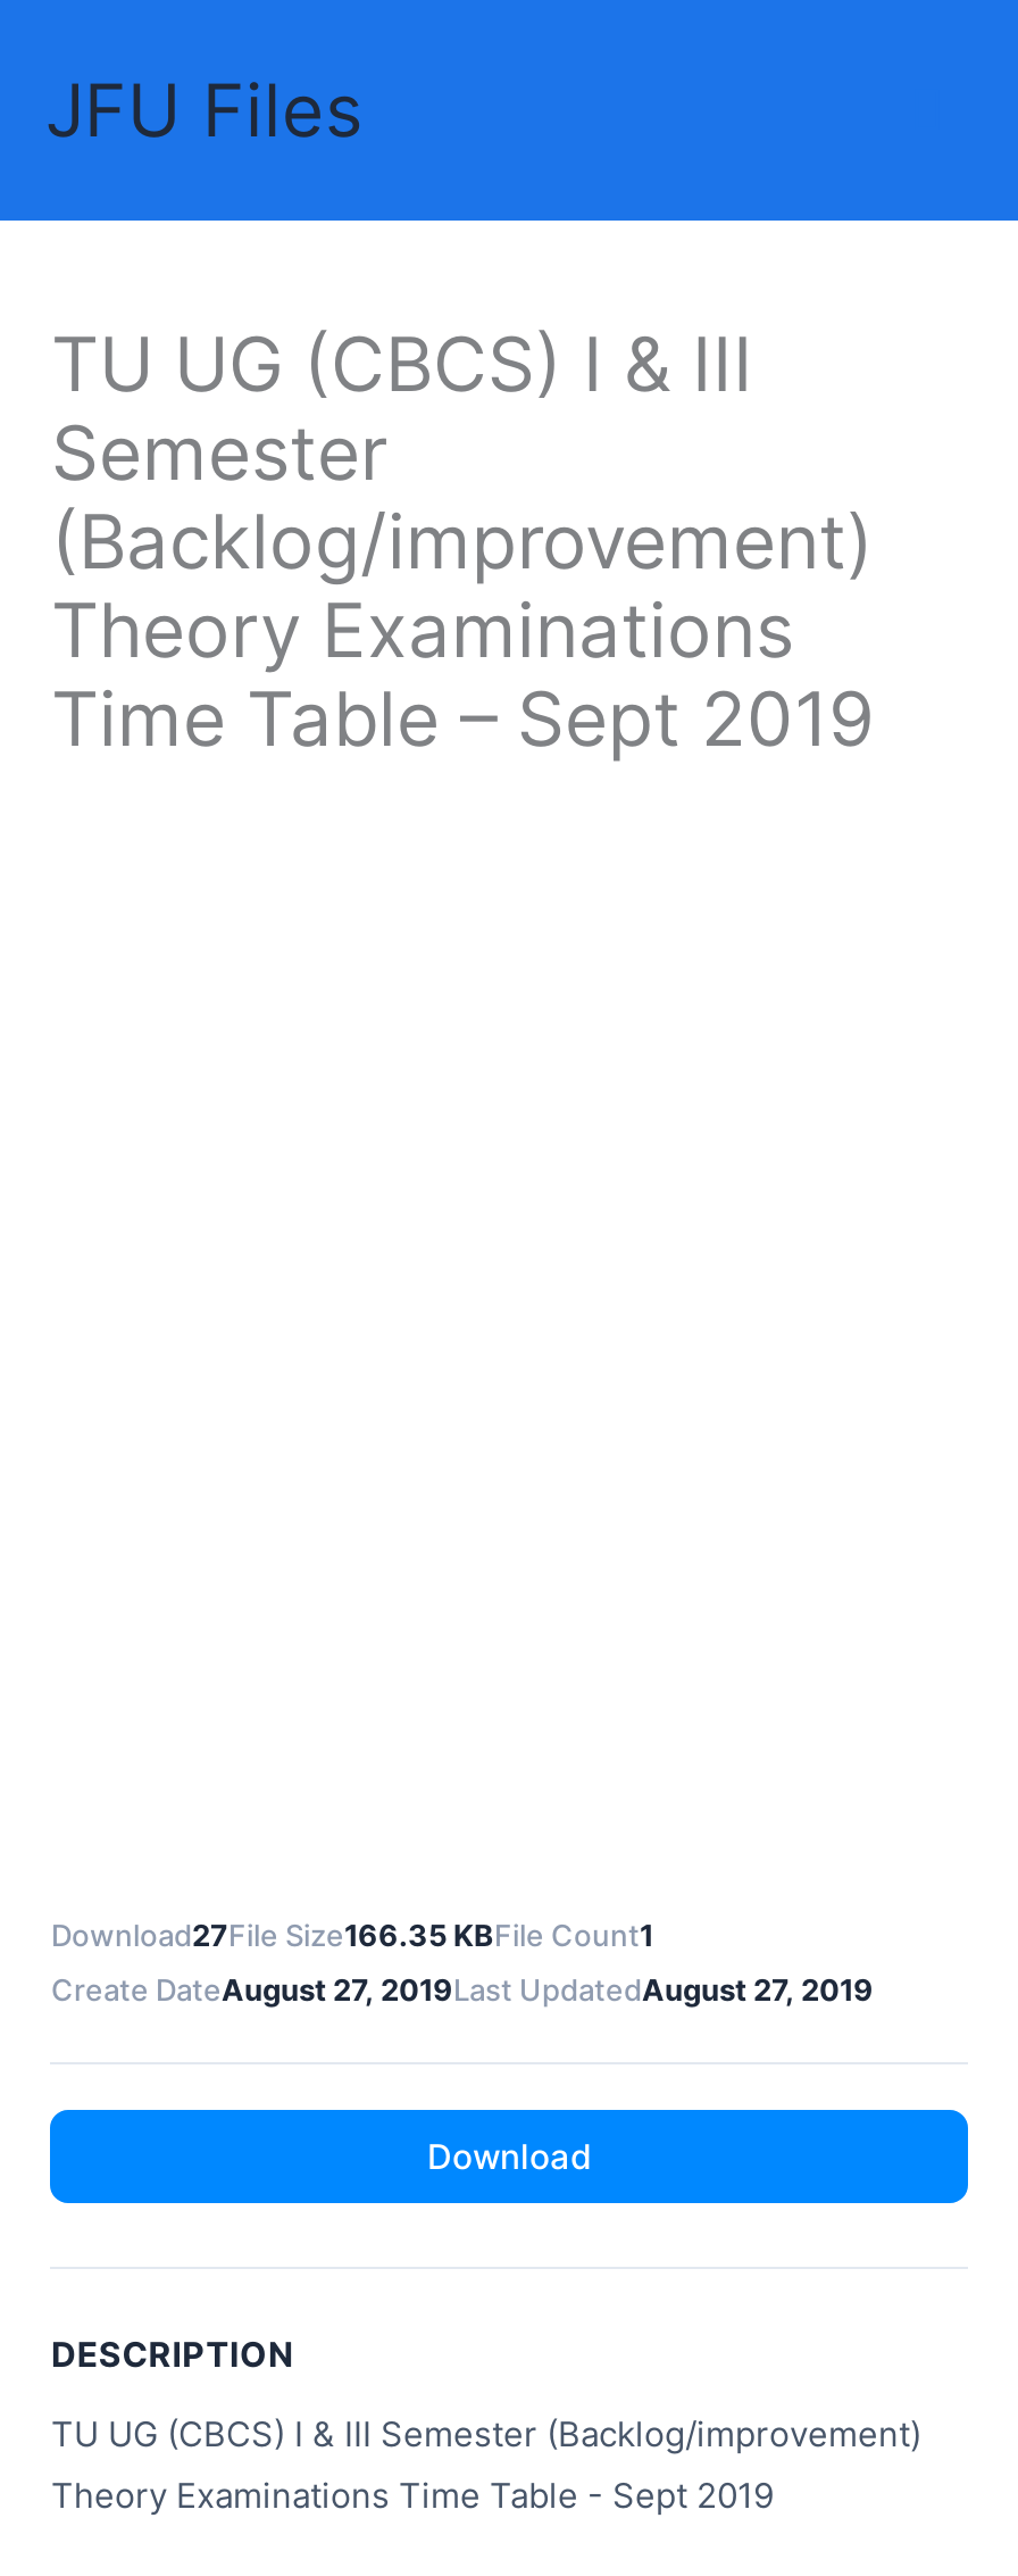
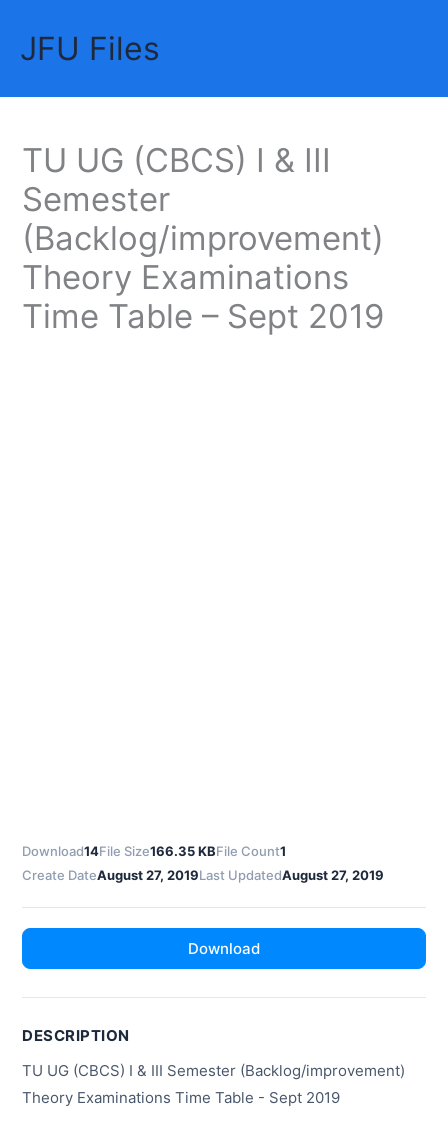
- Download27File Size166.35 KBFile Count1
+ Download14File Size166.35 KBFile Count1
